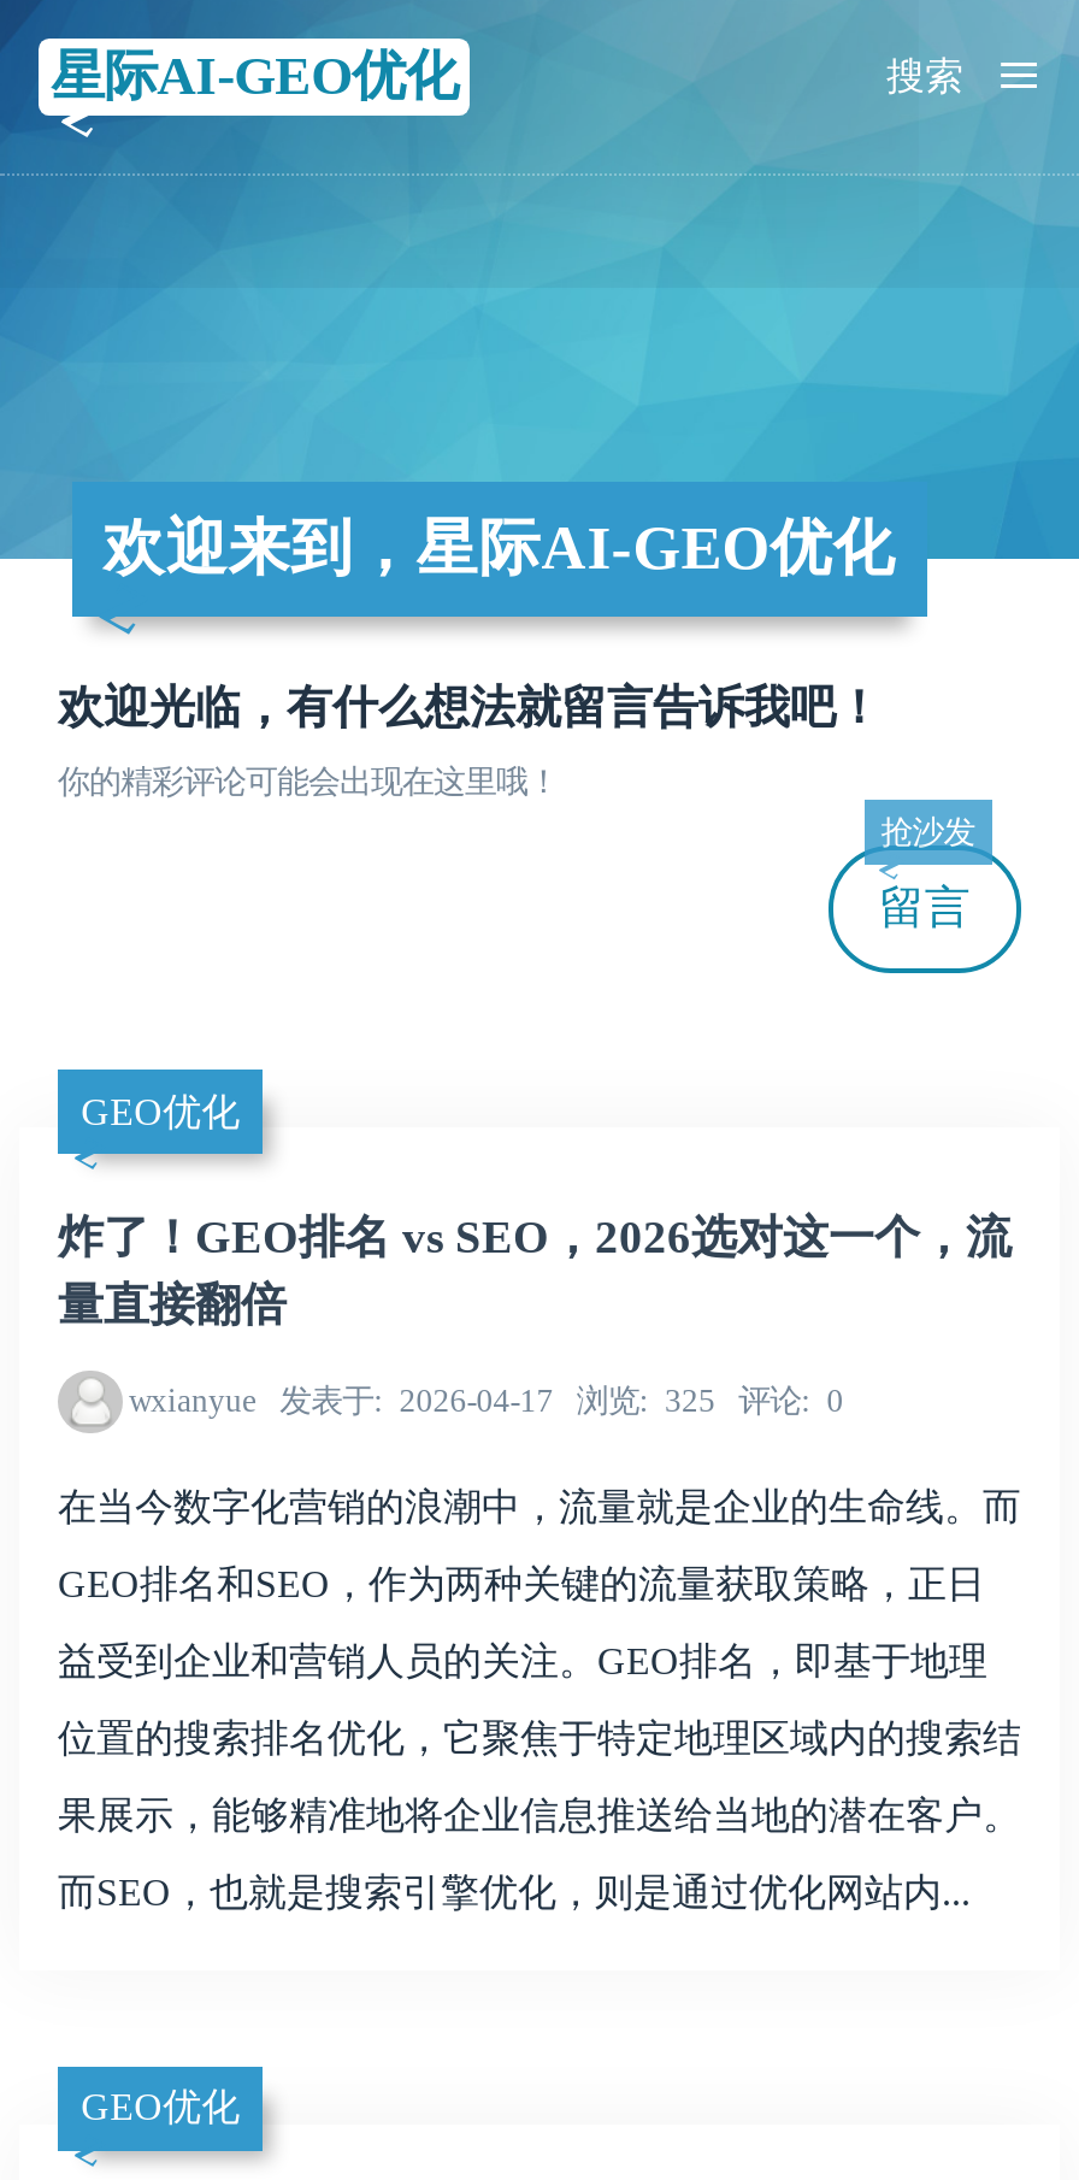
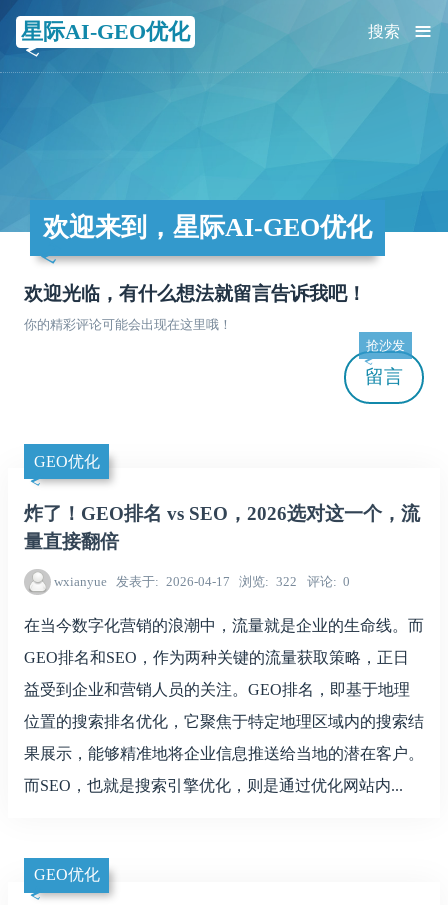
- wxianyue 发表于 2026-04-17 浏览 325 评论 0
+ wxianyue 发表于 2026-04-17 浏览 322 评论 0
